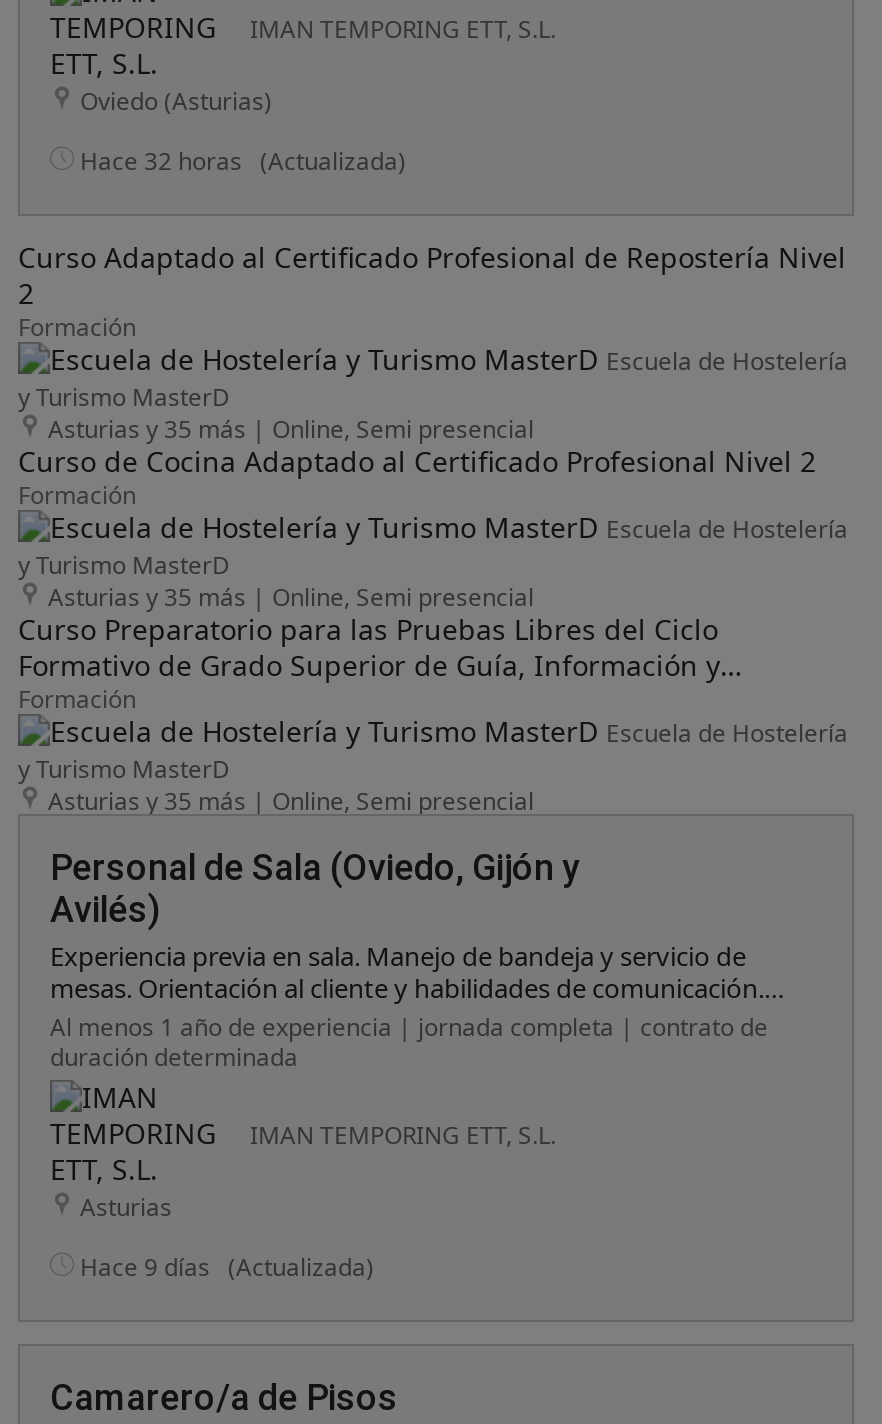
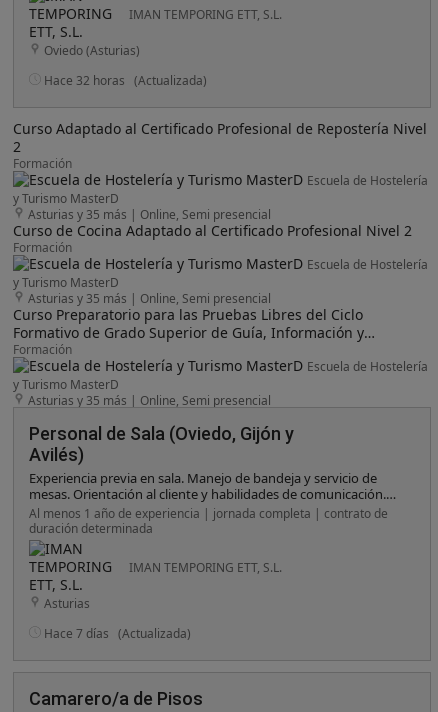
- Hace 9 días (Actualizada)
+ Hace 7 días (Actualizada)
